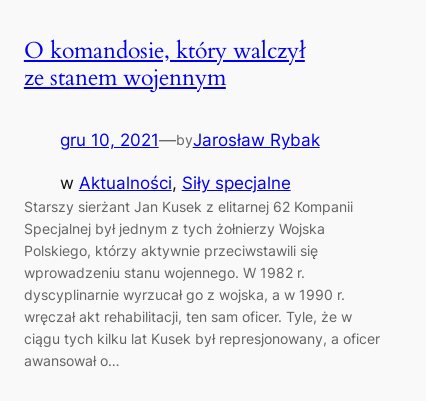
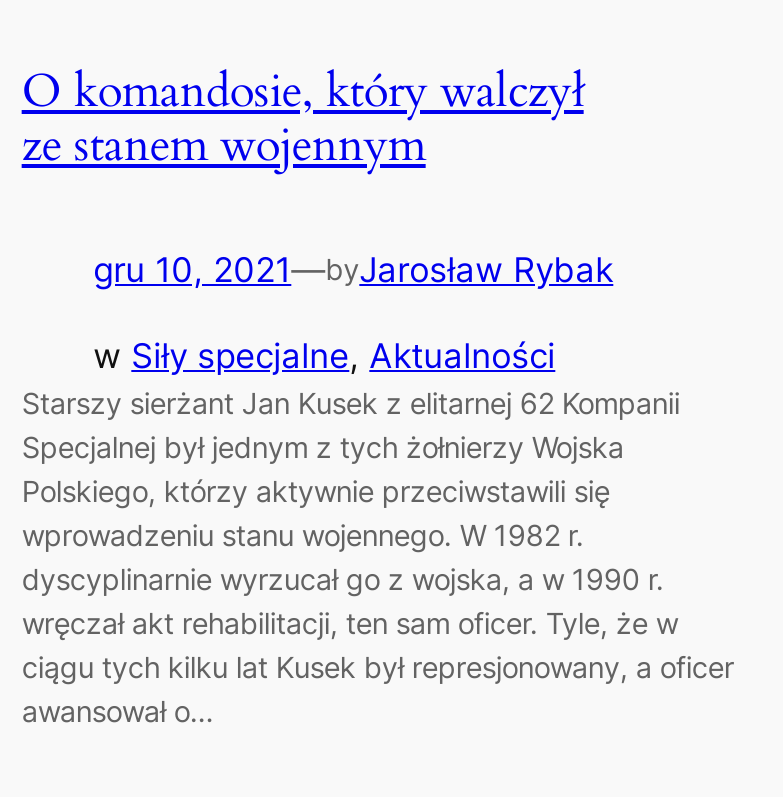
- w Aktualności, Siły specjalne
+ w Siły specjalne, Aktualności
